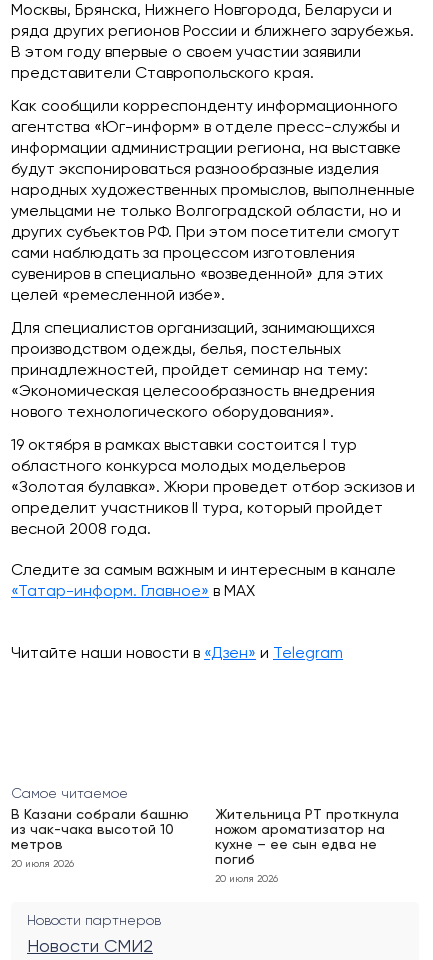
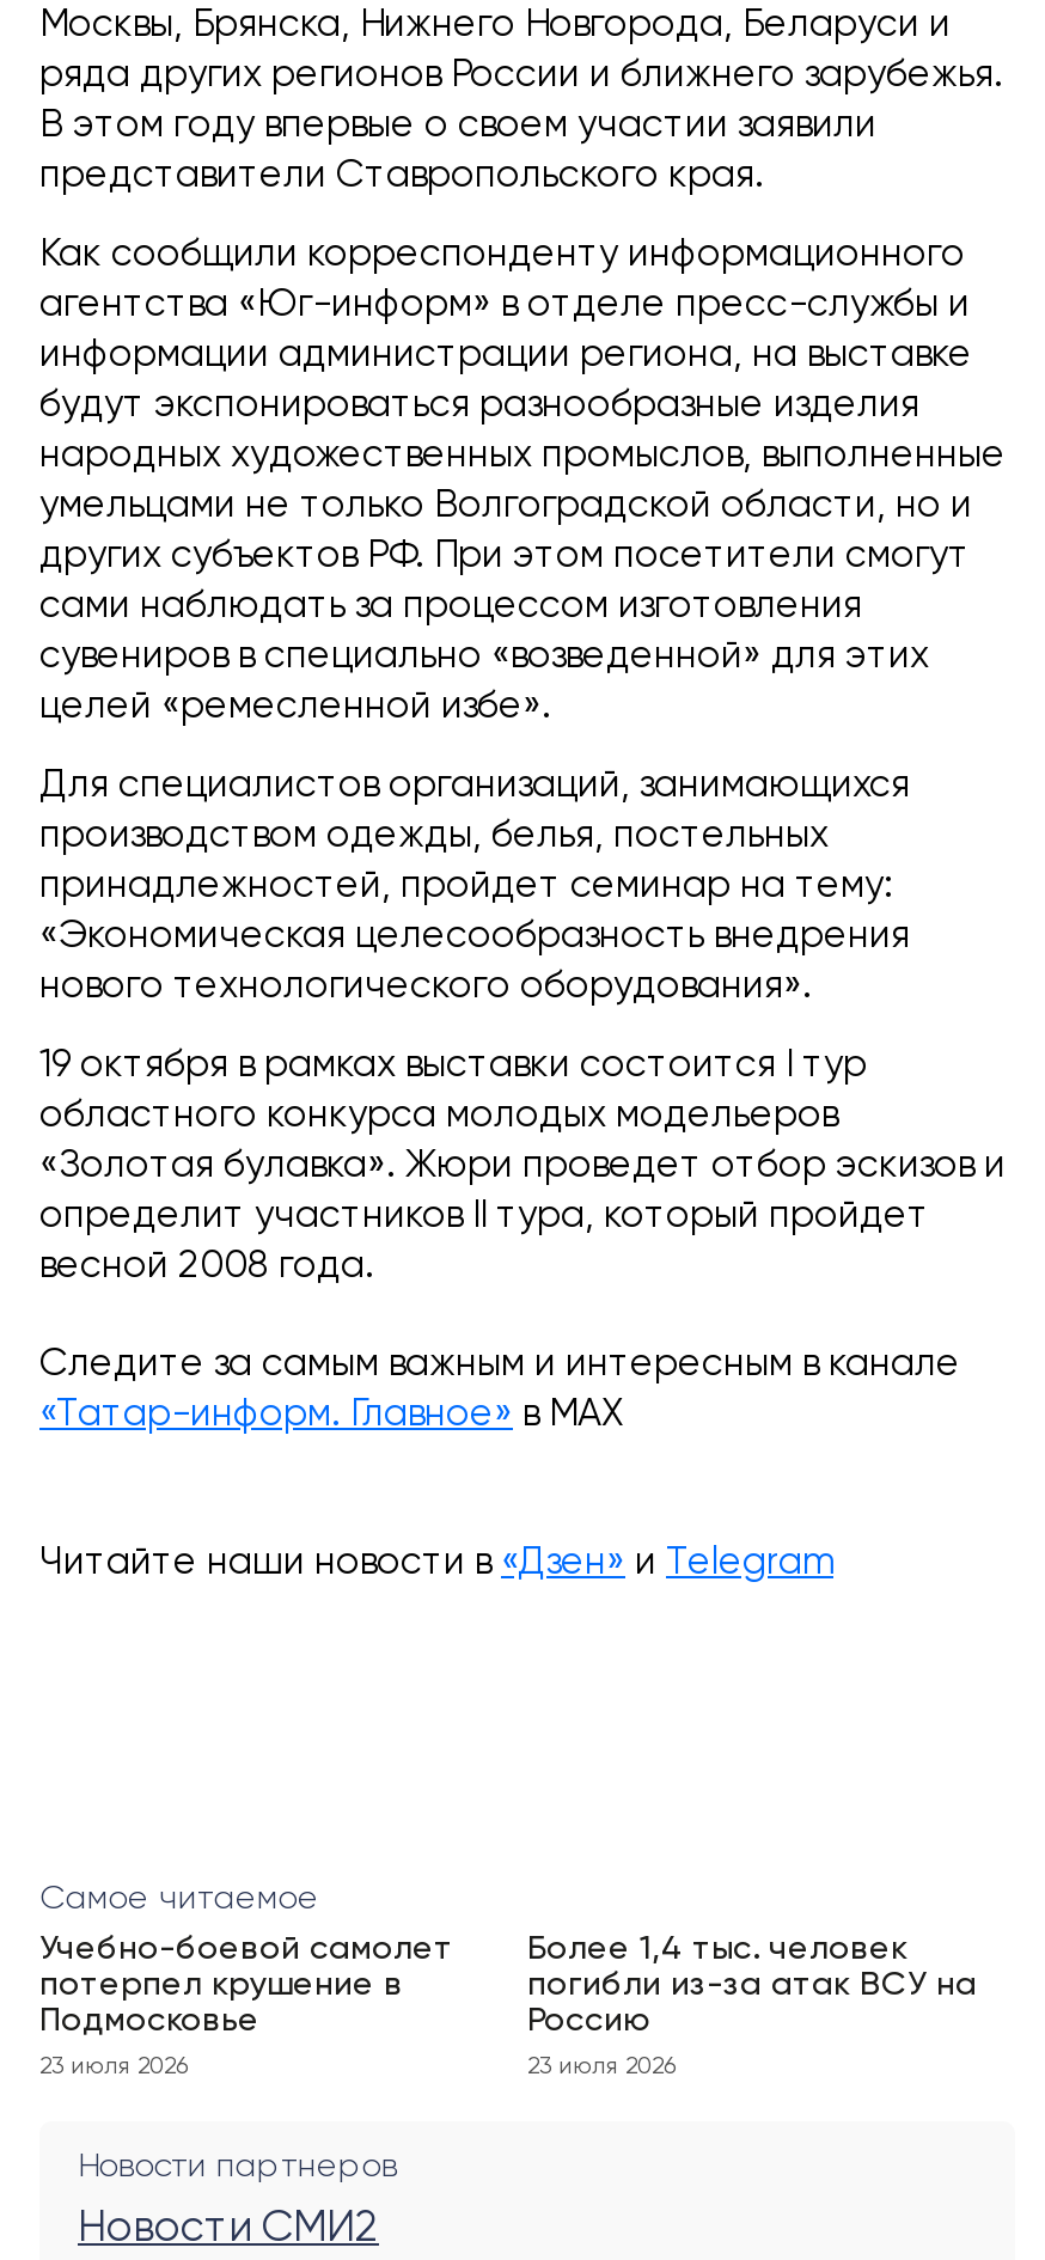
- В Казани собрали башню
- из чак-чака высотой 10
- метров
+ Учебно-боевой самолет
+ потерпел крушение в
+ Подмосковье

- Жительница РТ проткнула
- ножом ароматизатор на
- кухне – ее сын едва не
- погиб
+ Более 1,4 тыс. человек
+ погибли из-за атак ВСУ на
+ Россию

- 20 июля 2026
+ 23 июля 2026

- 20 июля 2026
+ 23 июля 2026
